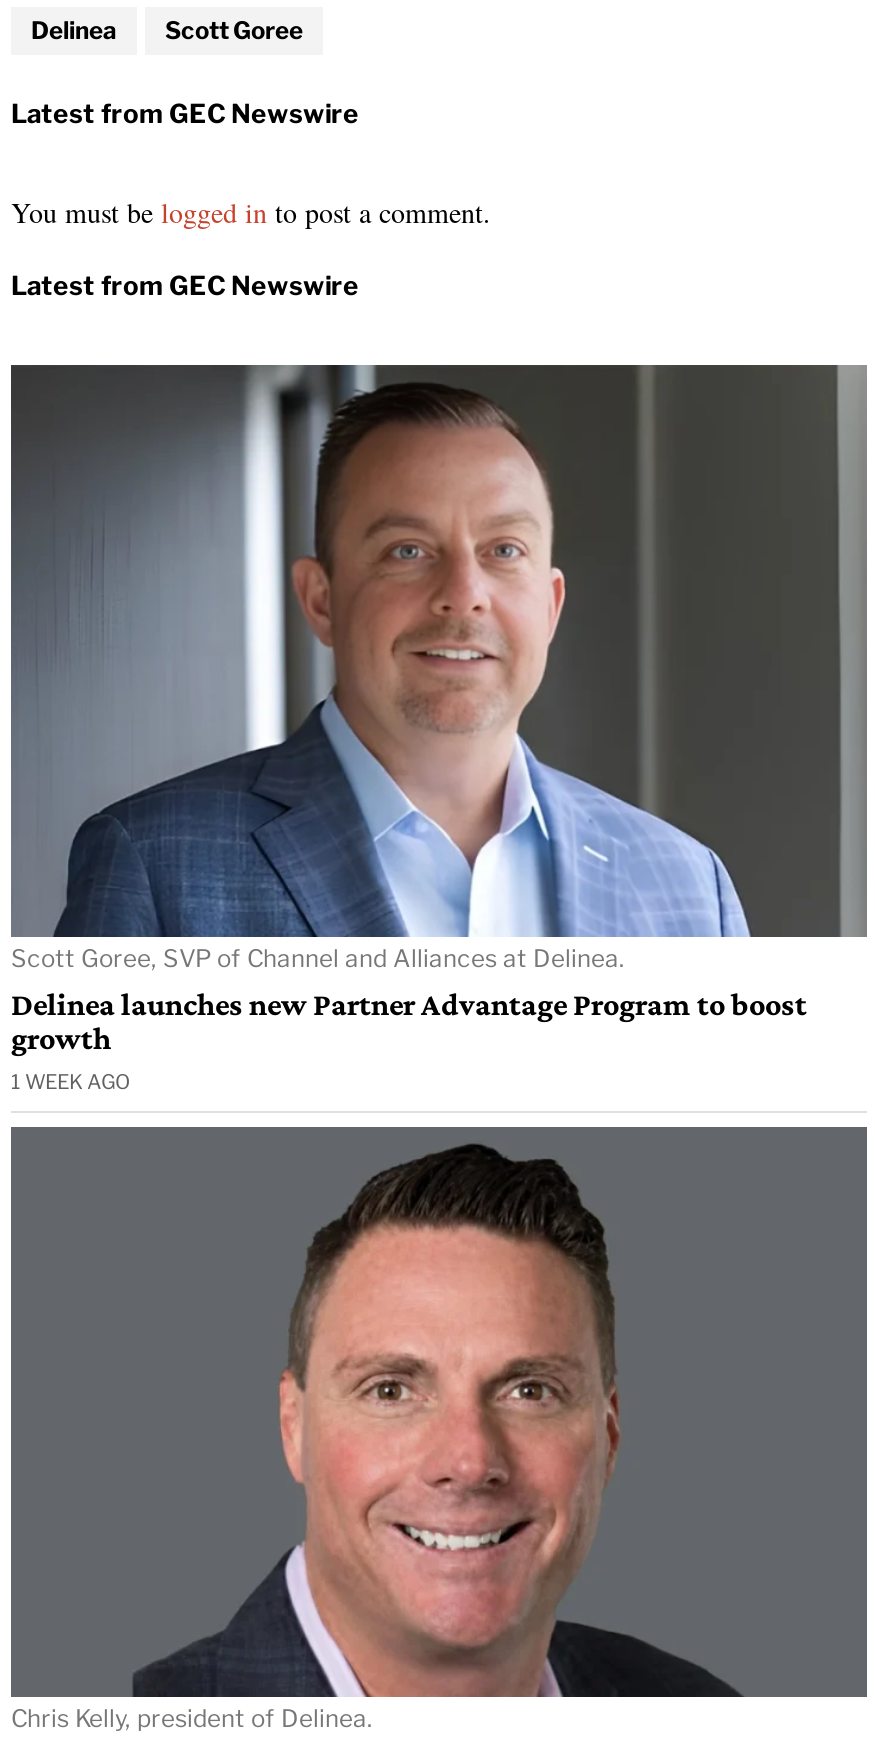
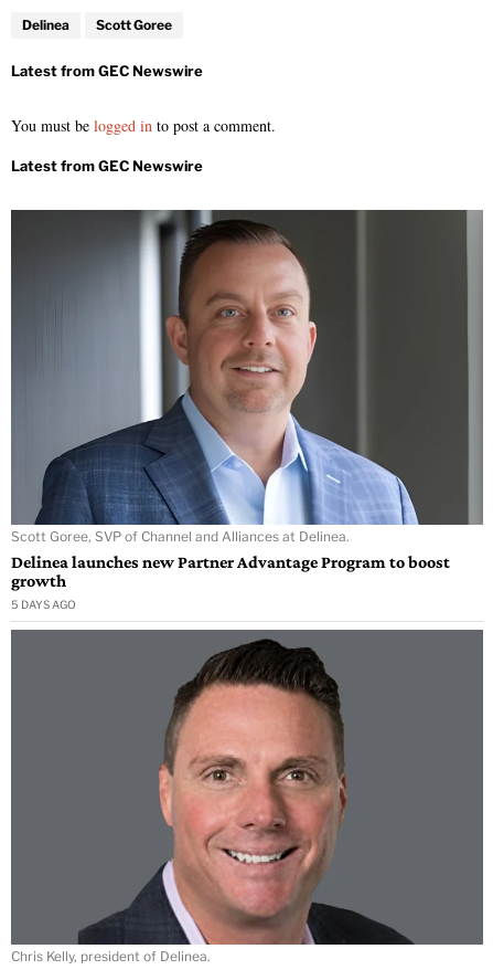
- 1 WEEK AGO
+ 5 DAYS AGO
